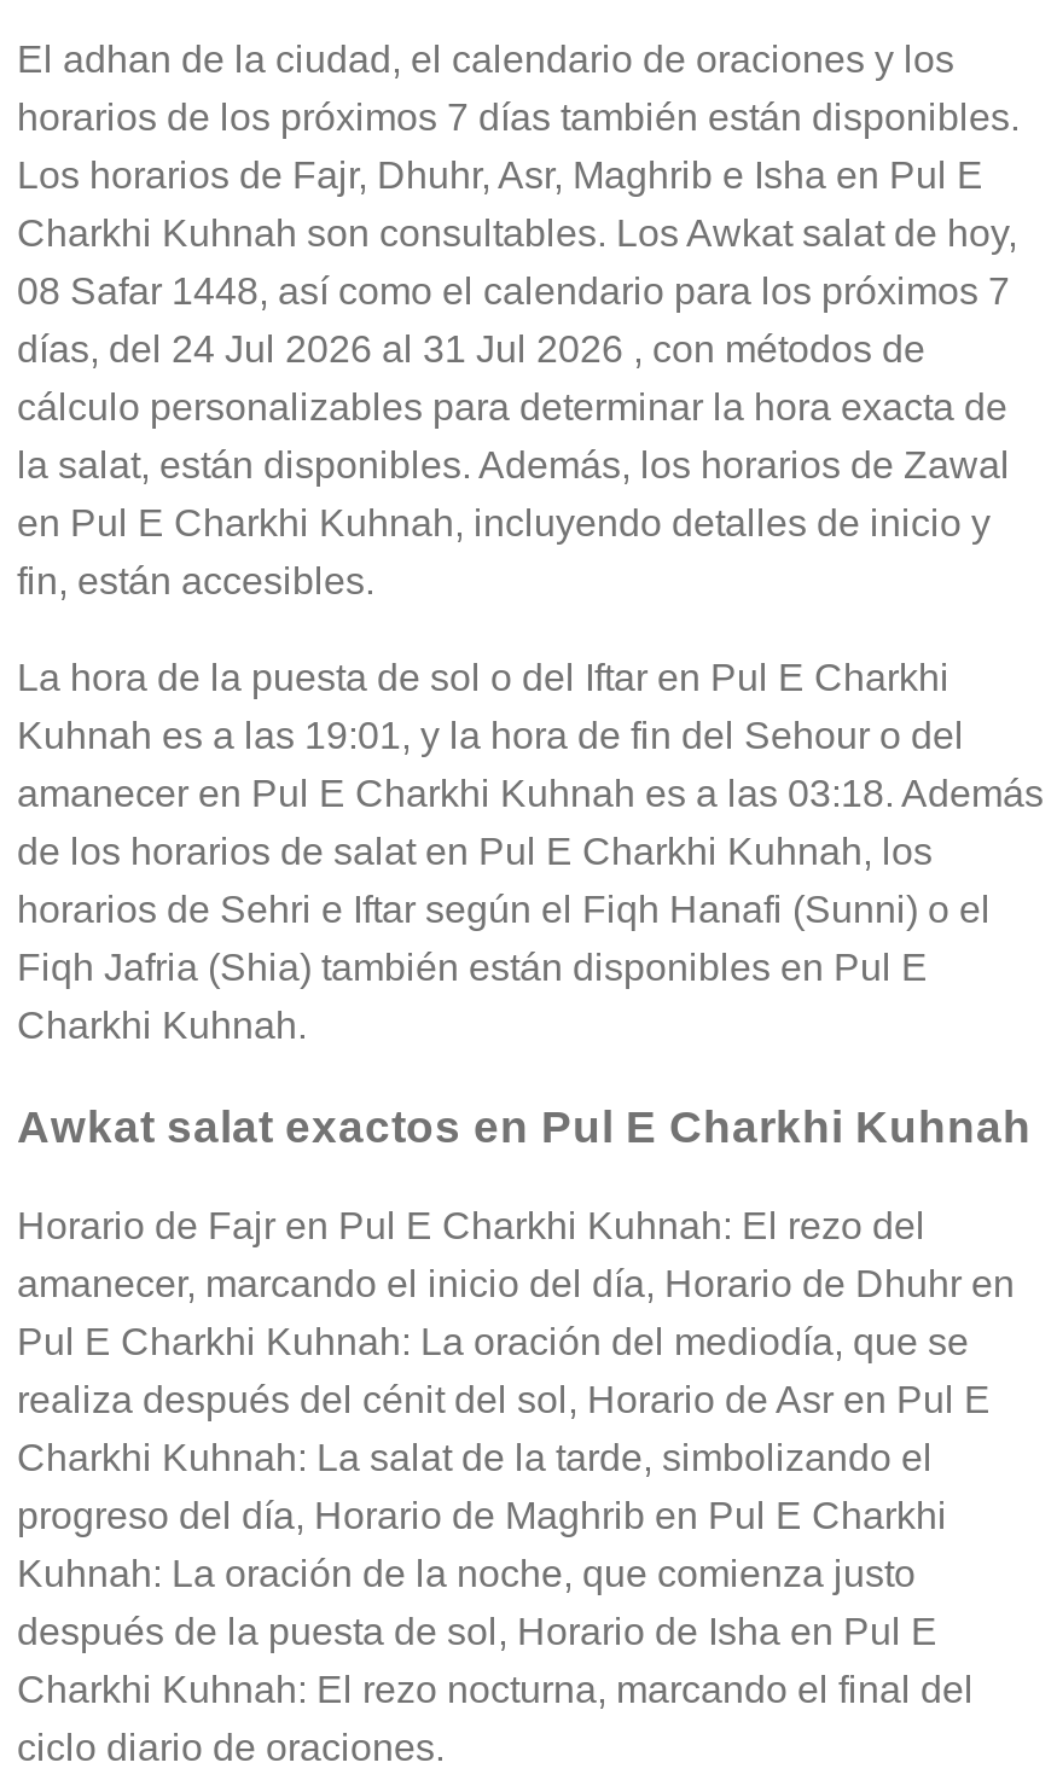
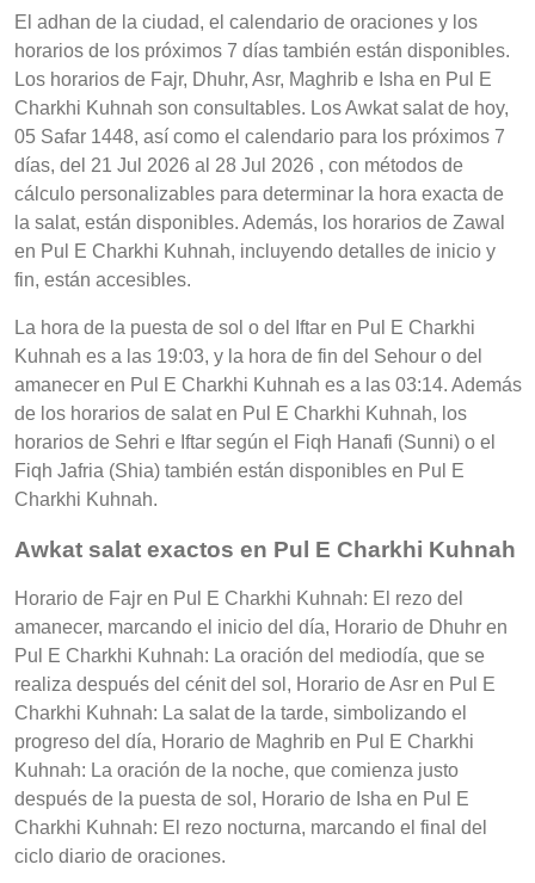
- 08 Safar 1448, así como el calendario para los próximos 7
+ 05 Safar 1448, así como el calendario para los próximos 7

- días, del 24 Jul 2026 al 31 Jul 2026 , con métodos de
+ días, del 21 Jul 2026 al 28 Jul 2026 , con métodos de

- Kuhnah es a las 19:01, y la hora de fin del Sehour o del
+ Kuhnah es a las 19:03, y la hora de fin del Sehour o del

- amanecer en Pul E Charkhi Kuhnah es a las 03:18. Además
+ amanecer en Pul E Charkhi Kuhnah es a las 03:14. Además
